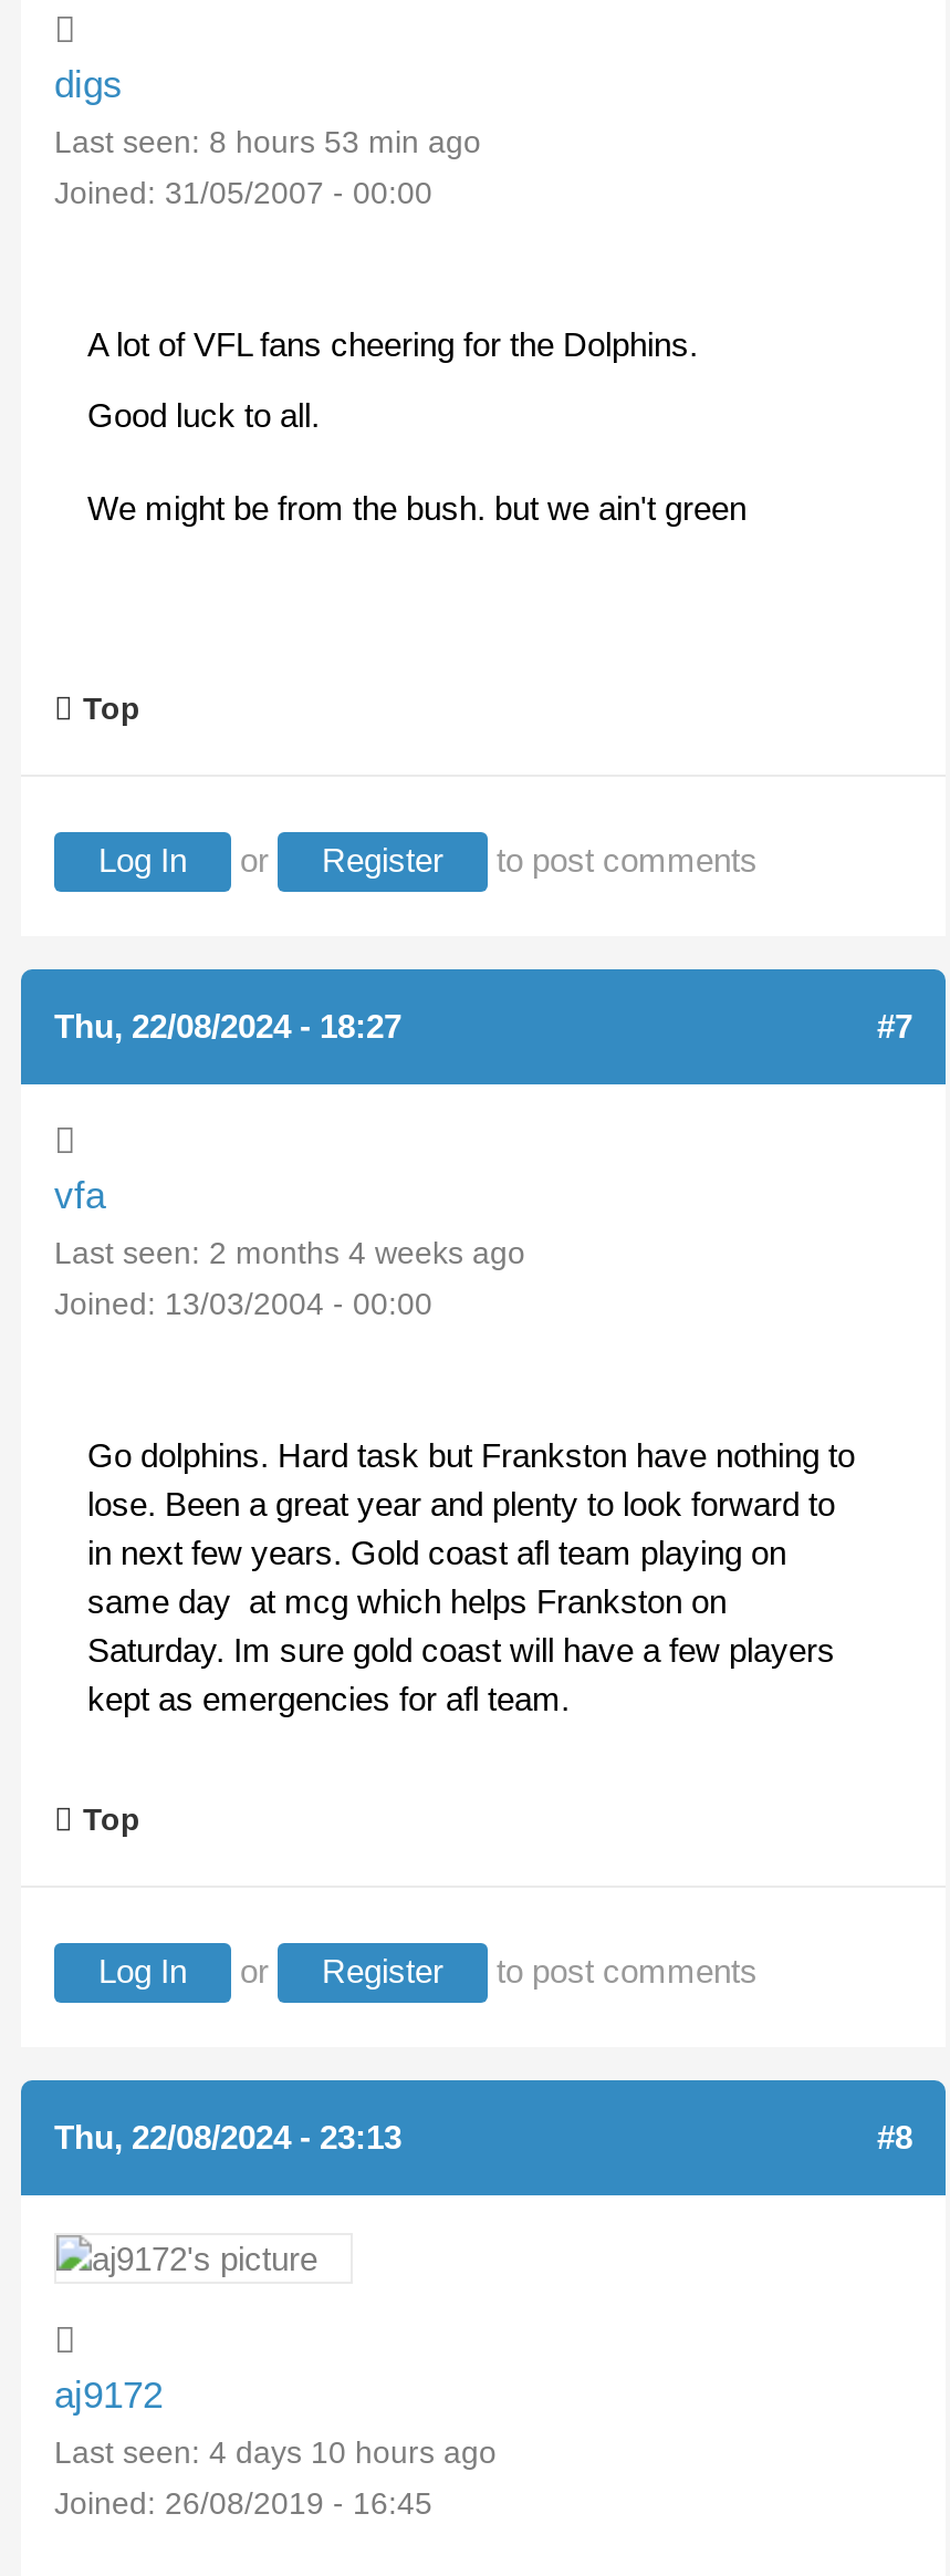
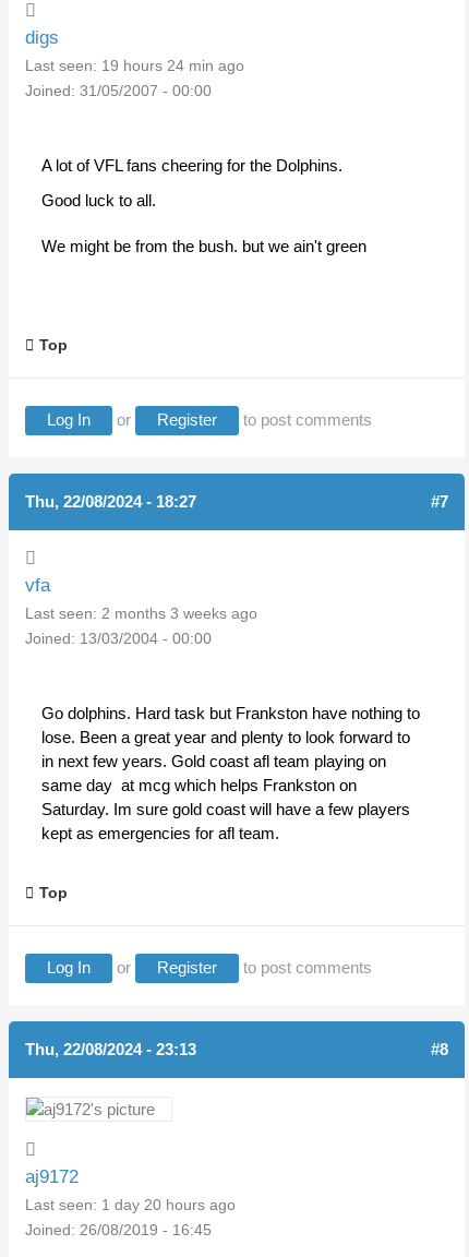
- Last seen: 8 hours 53 min ago
+ Last seen: 19 hours 24 min ago

- Last seen: 2 months 4 weeks ago
+ Last seen: 2 months 3 weeks ago

- Last seen: 4 days 10 hours ago
+ Last seen: 1 day 20 hours ago
